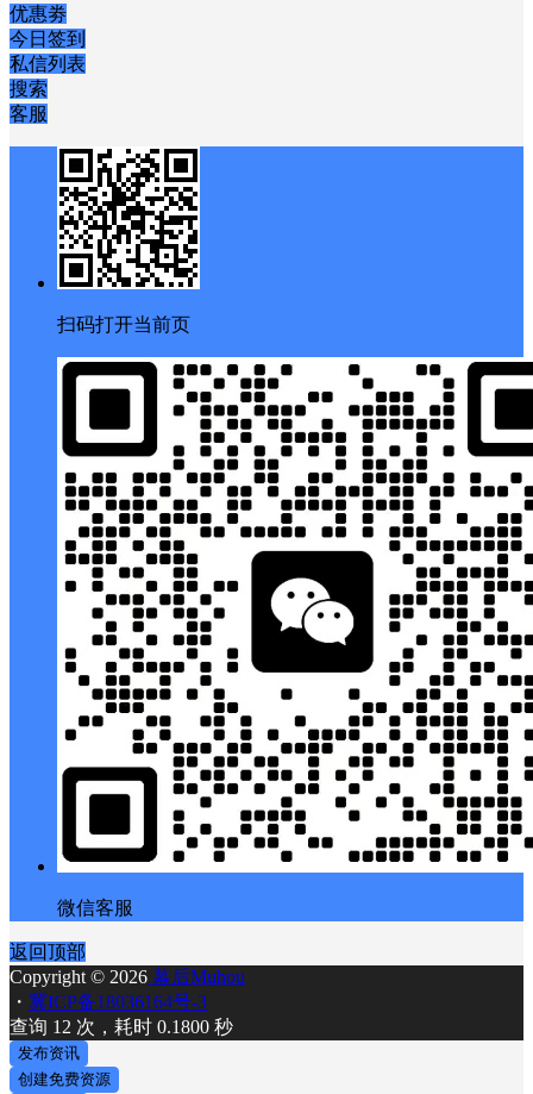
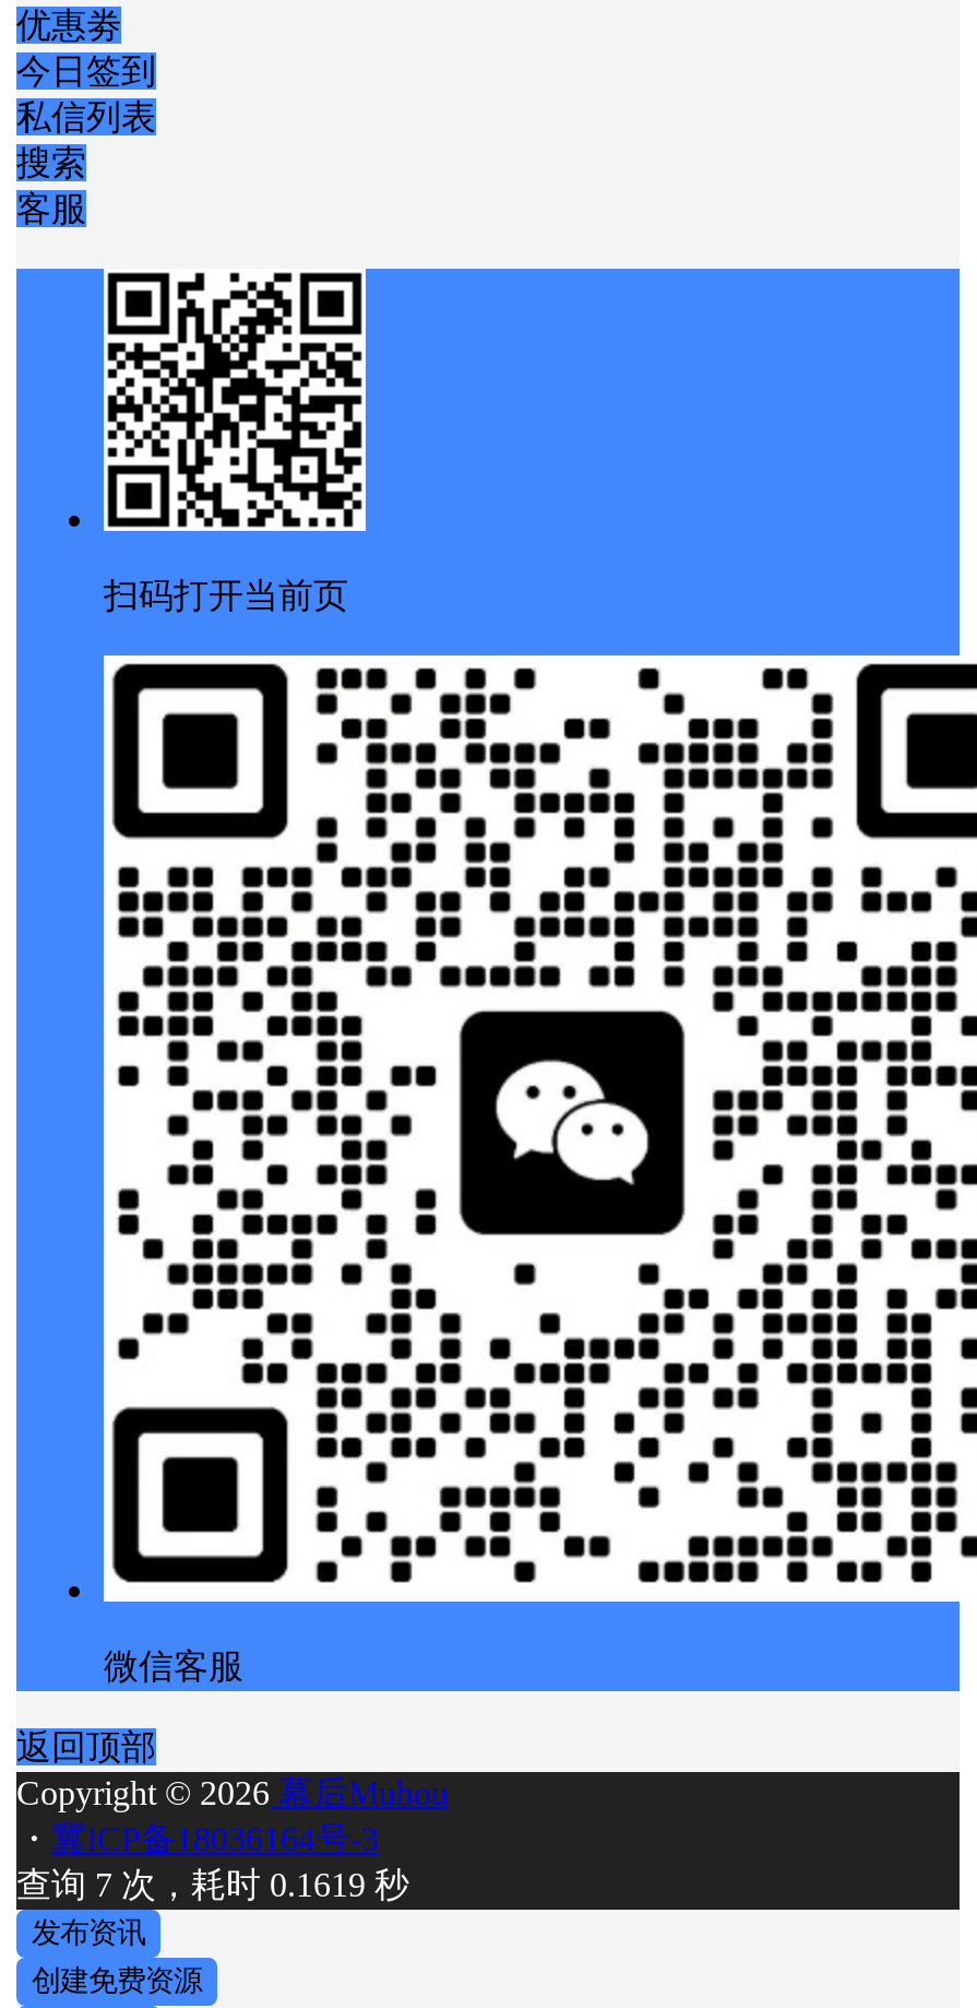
- 查询 12 次，耗时 0.1800 秒
+ 查询 7 次，耗时 0.1619 秒
